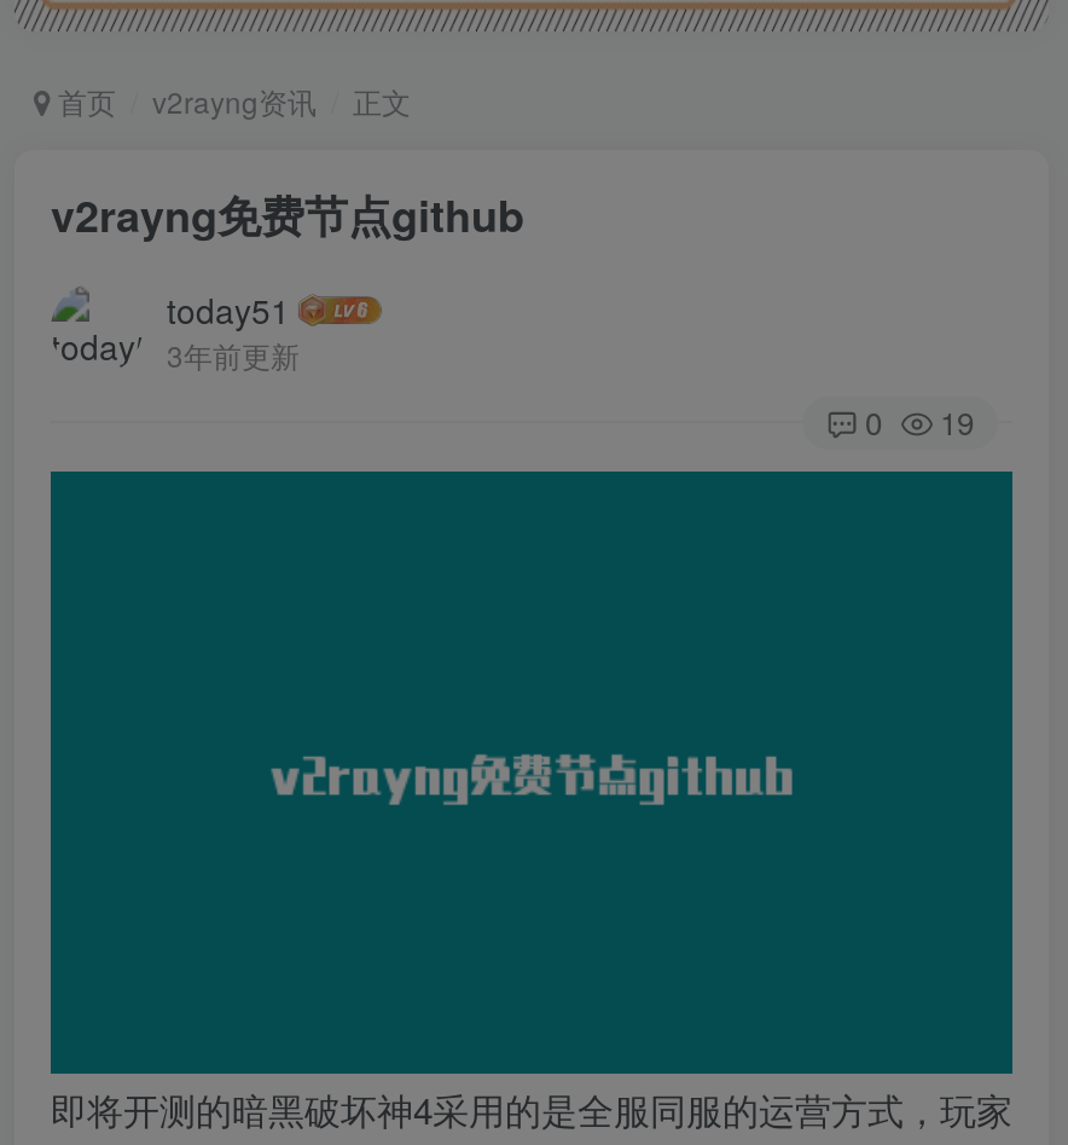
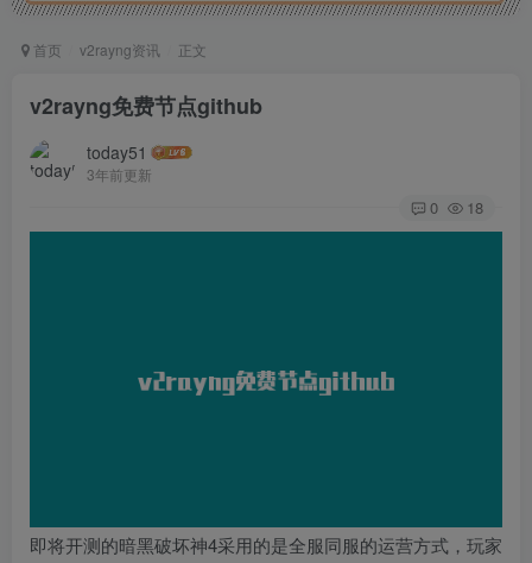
- 0 19
+ 0 18
